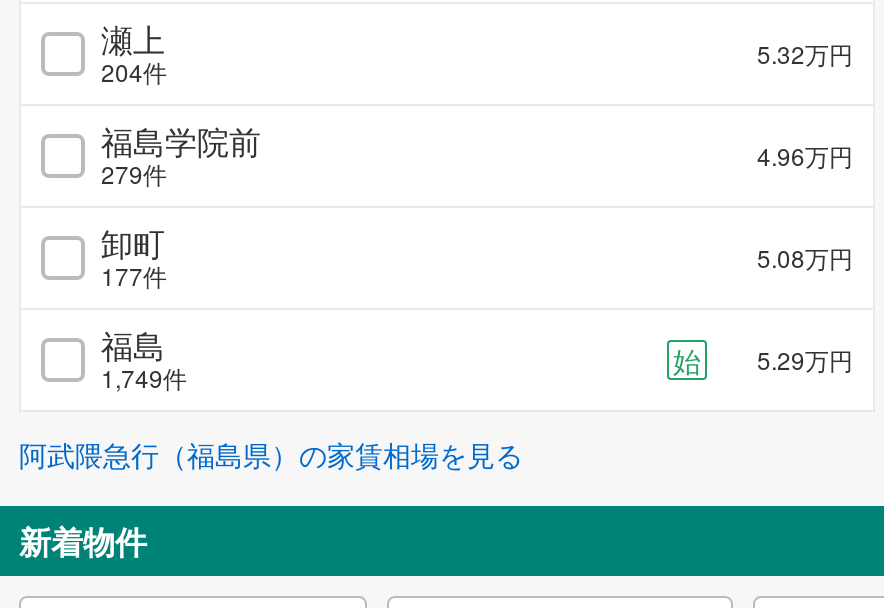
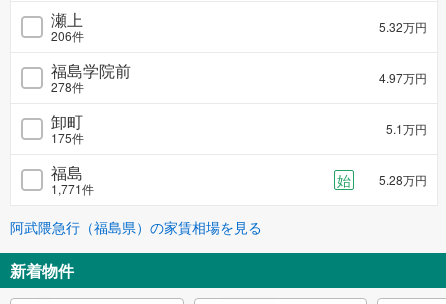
- 204件
+ 206件

- 4.96万円
+ 4.97万円

- 279件
+ 278件

- 5.08万円
+ 5.1万円

- 177件
+ 175件

- 5.29万円
+ 5.28万円

- 1,749件
+ 1,771件
